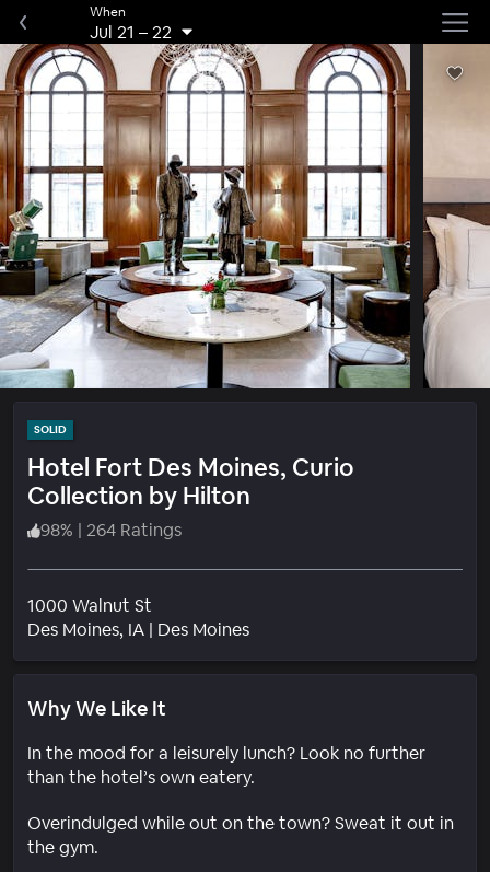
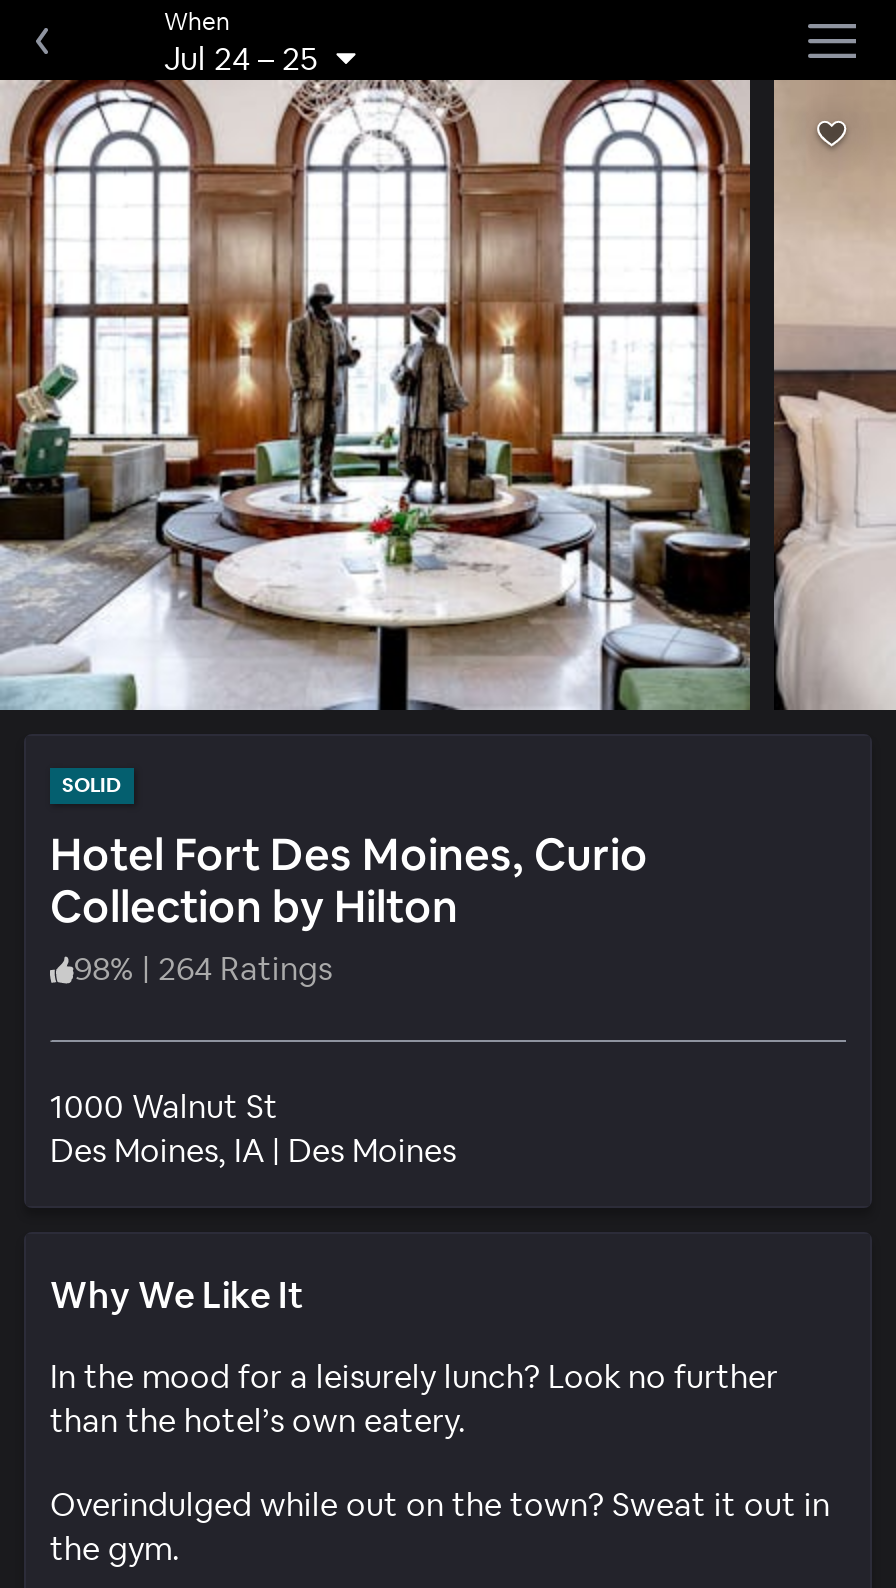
- Jul 21 – 22
+ Jul 24 – 25
